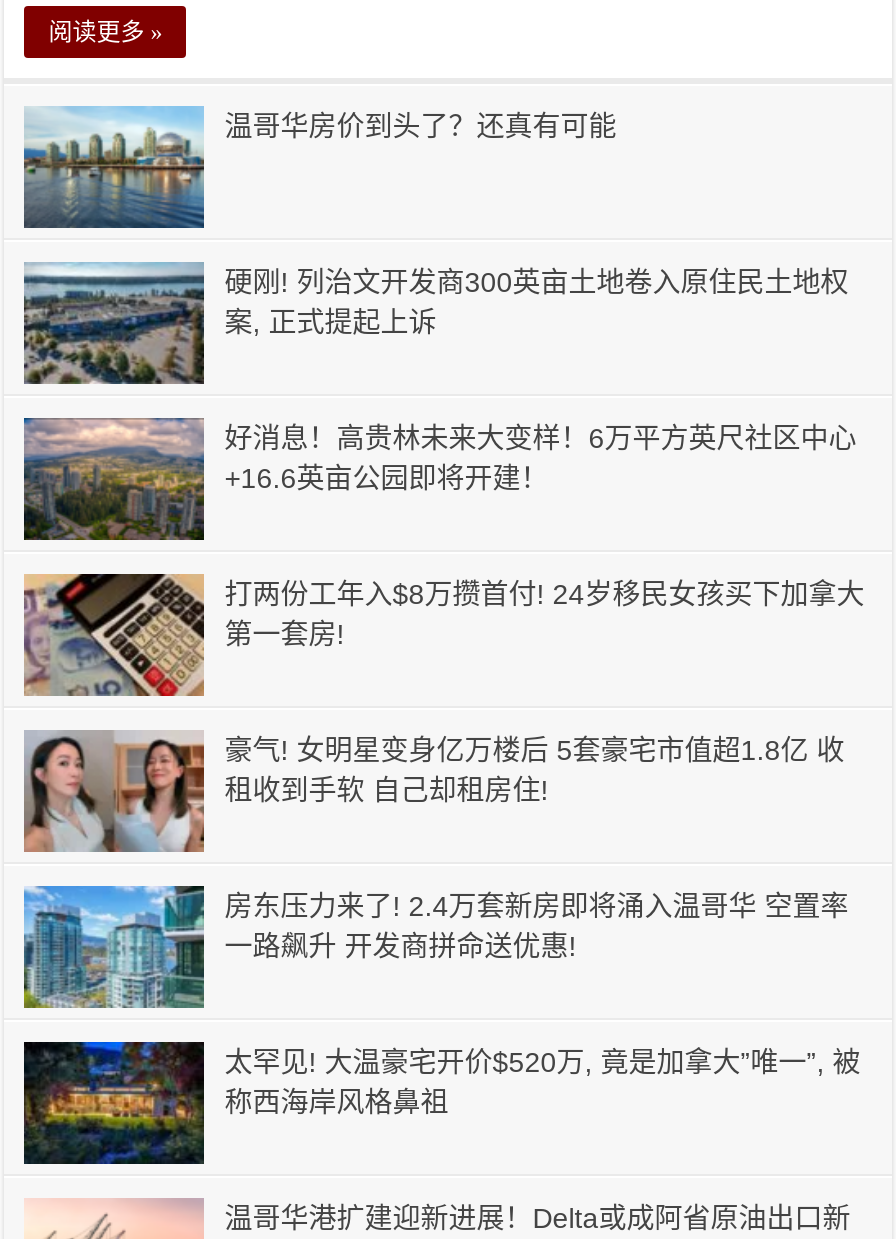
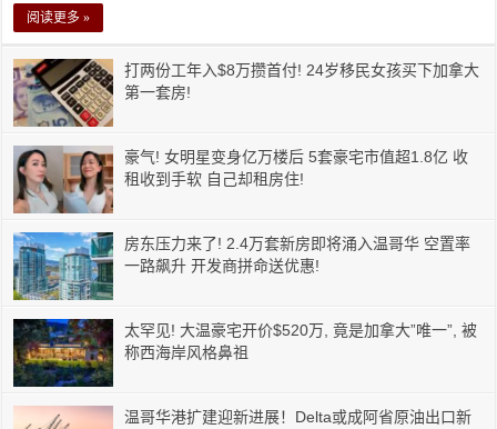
- [image]
- 温哥华房价到头了？还真有可能

- [image]
- 硬刚! 列治文开发商300英亩土地卷入原住民土地权
- 案, 正式提起上诉

- [image]
- 好消息！高贵林未来大变样！6万平方英尺社区中心
- +16.6英亩公园即将开建！
